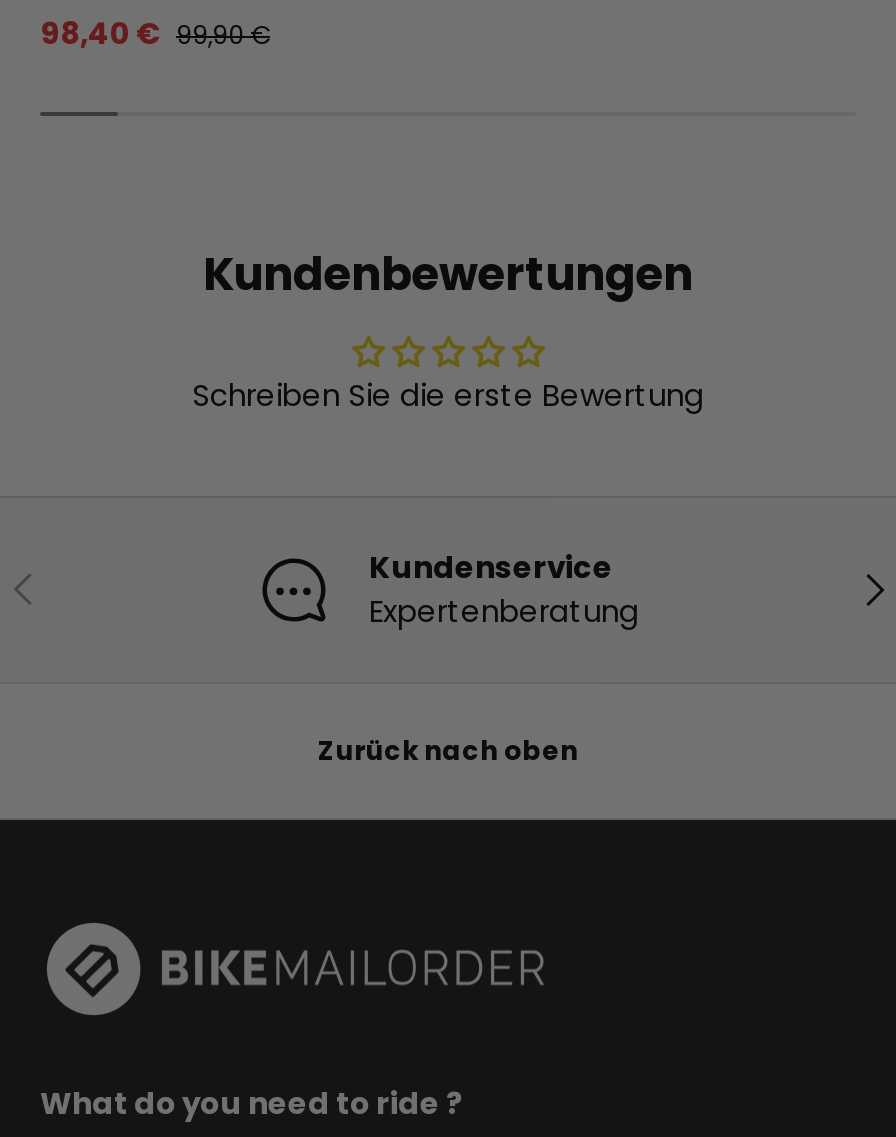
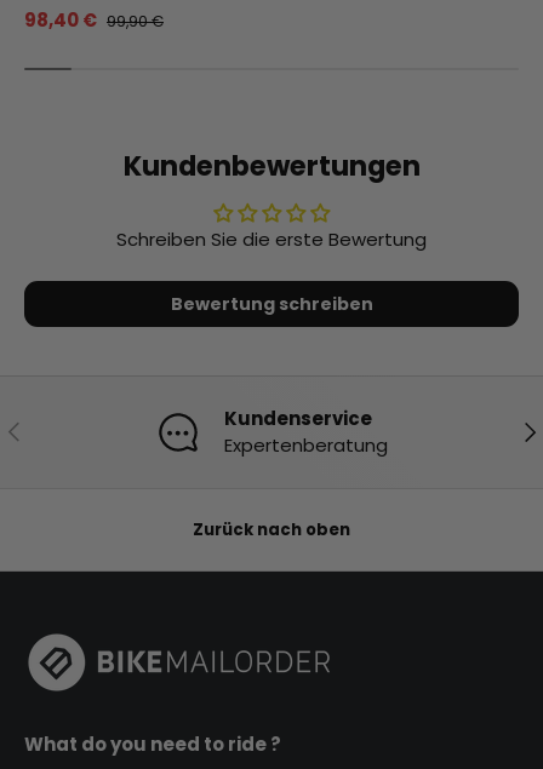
+ Bewertung schreiben
